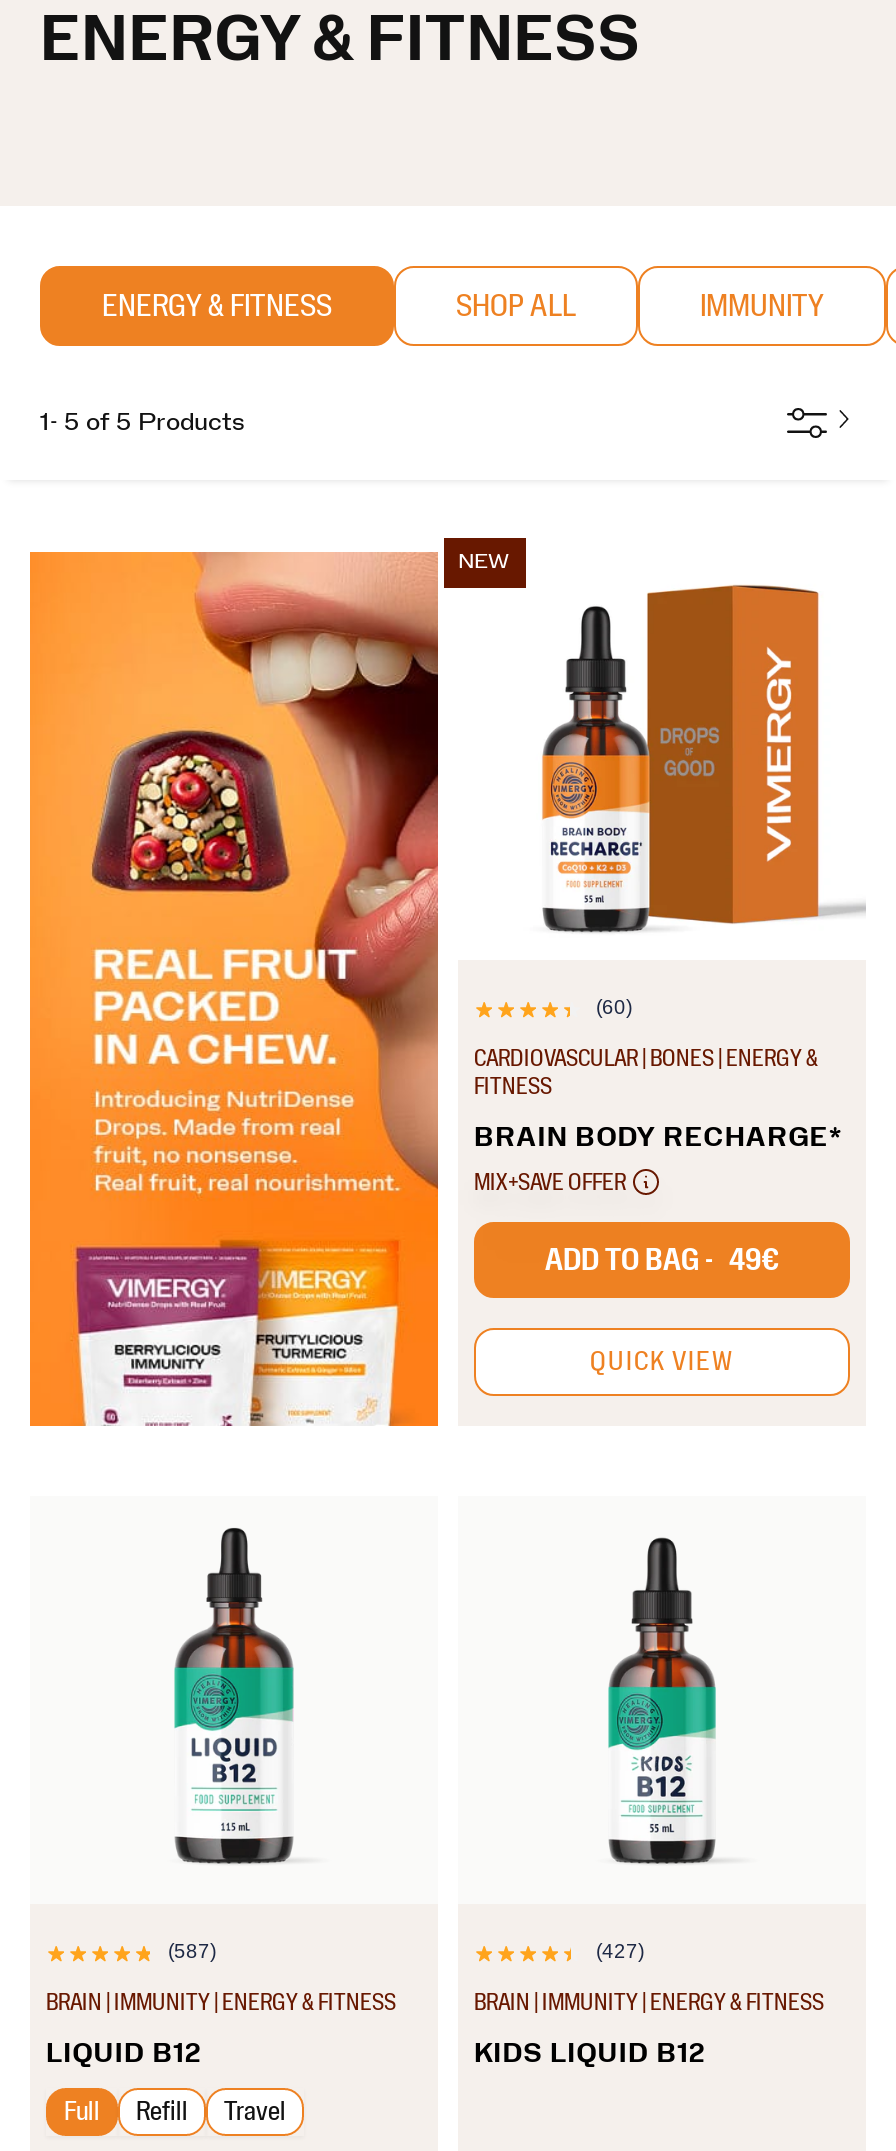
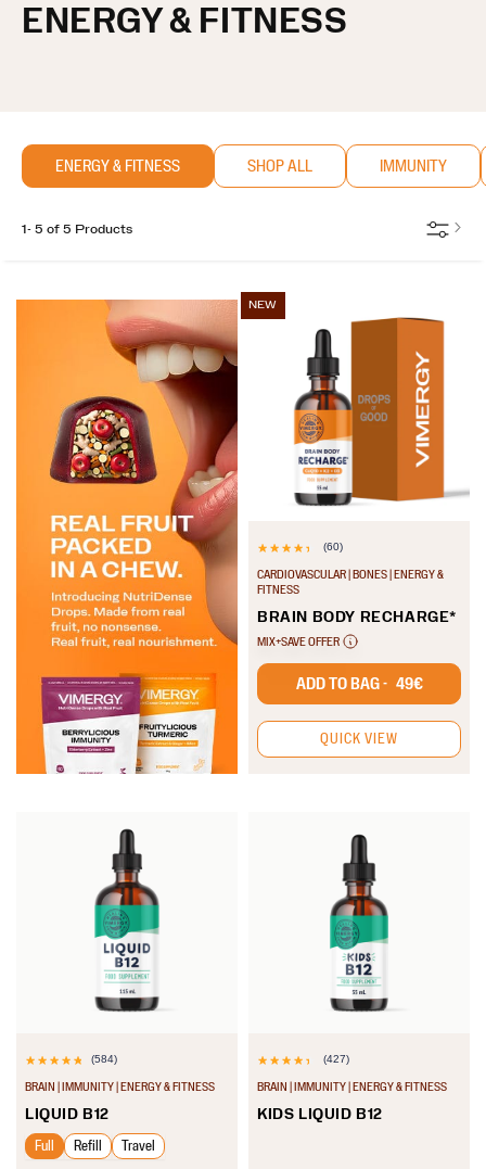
- (587)
+ (584)
